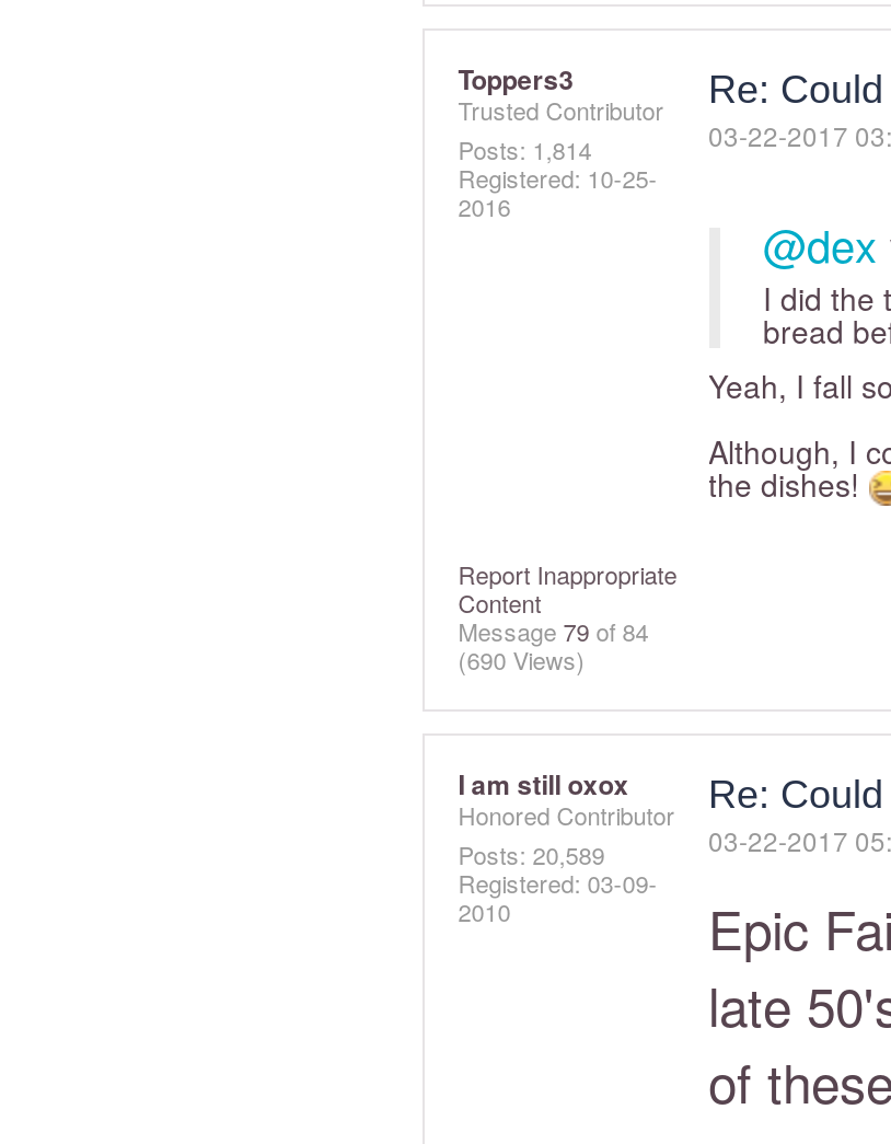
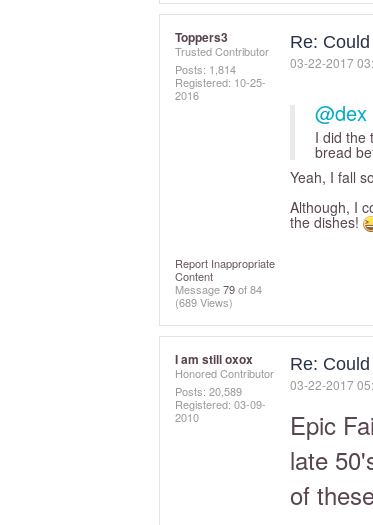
- (690 Views)
+ (689 Views)
